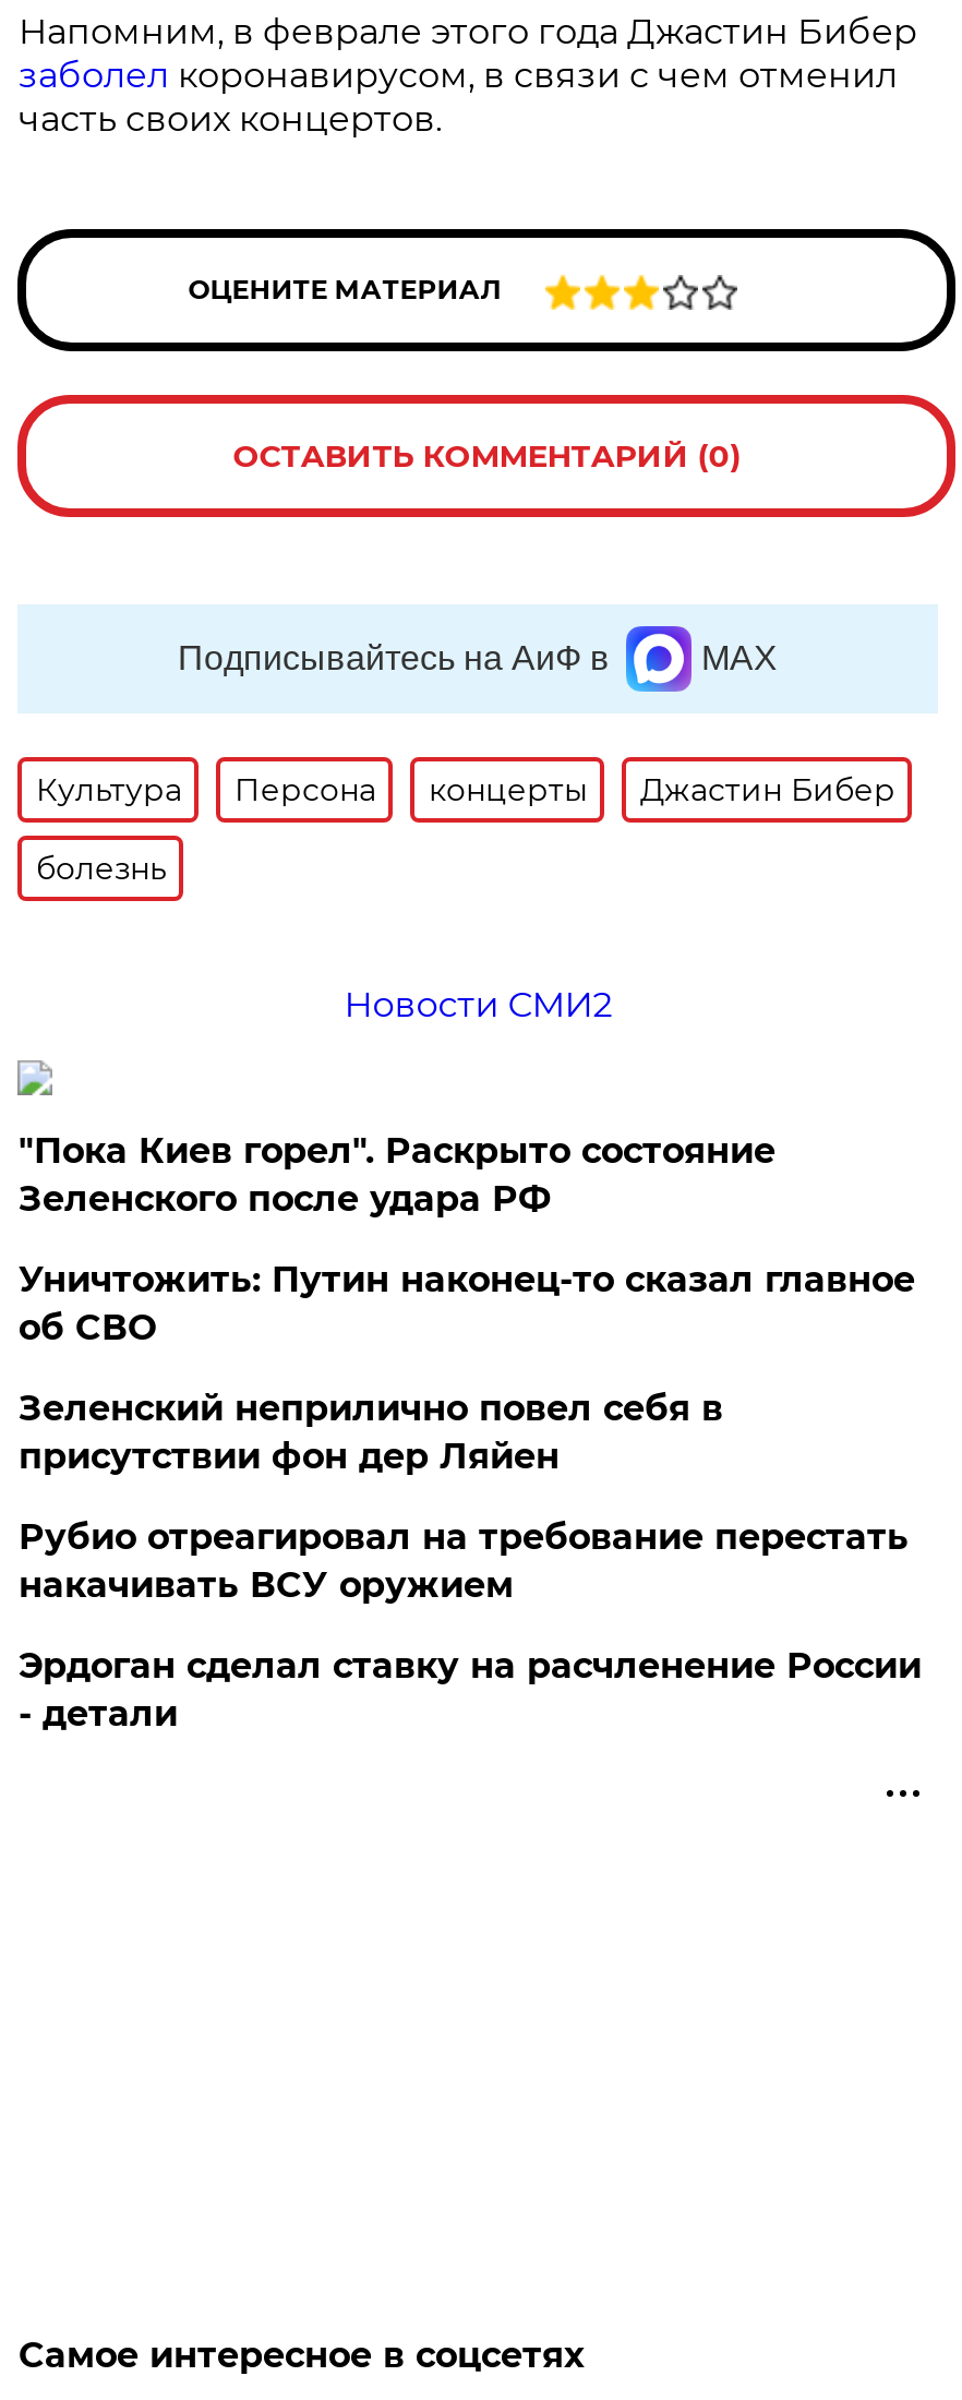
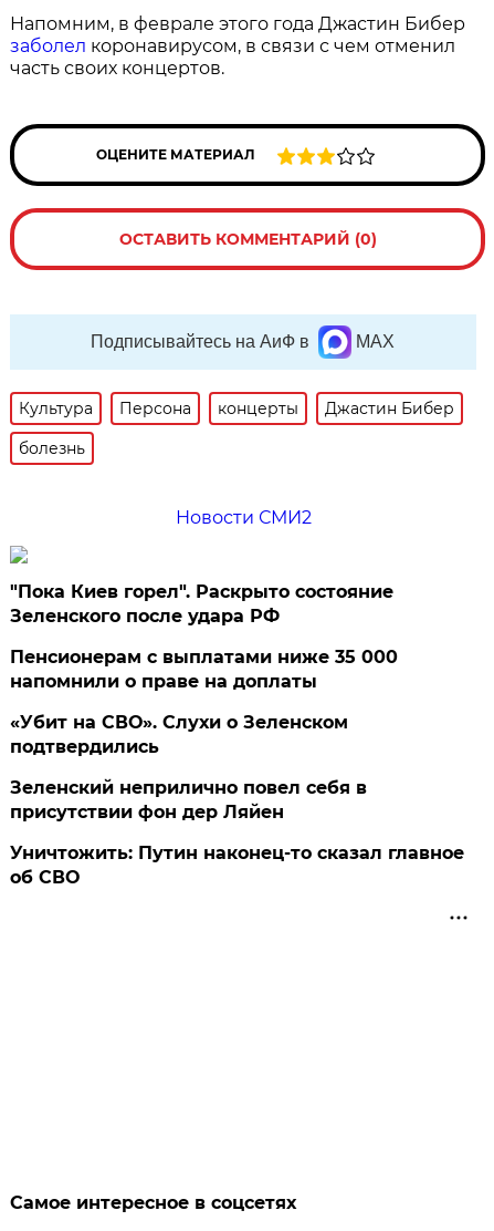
+ Пенсионерам с выплатами ниже 35 000
+ напомнили о праве на доплаты
+ «Убит на СВО». Слухи о Зеленском
+ подтвердились

moved down: Уничтожить: Путин наконец-то сказал главное | об СВО

moved down: Зеленский неприлично повел cебя в | присутствии фон дер Ляйен

- Рубио отреагировал на требование перестать
- накачивать ВСУ оружием
- Эрдоган сделал ставку на расчленение России
- - детали
